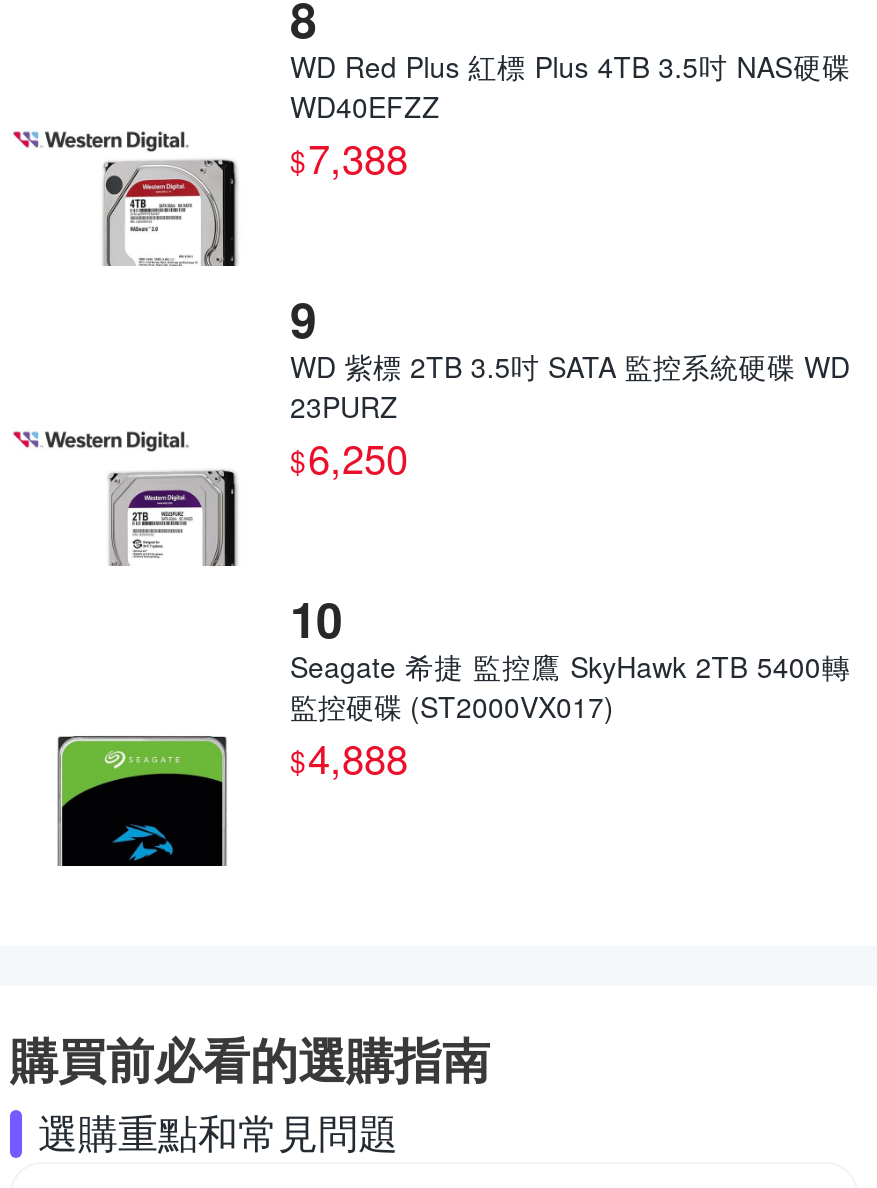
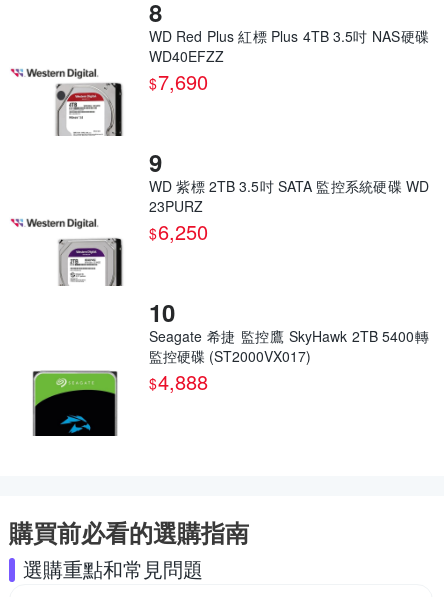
- $7,388
+ $7,690
